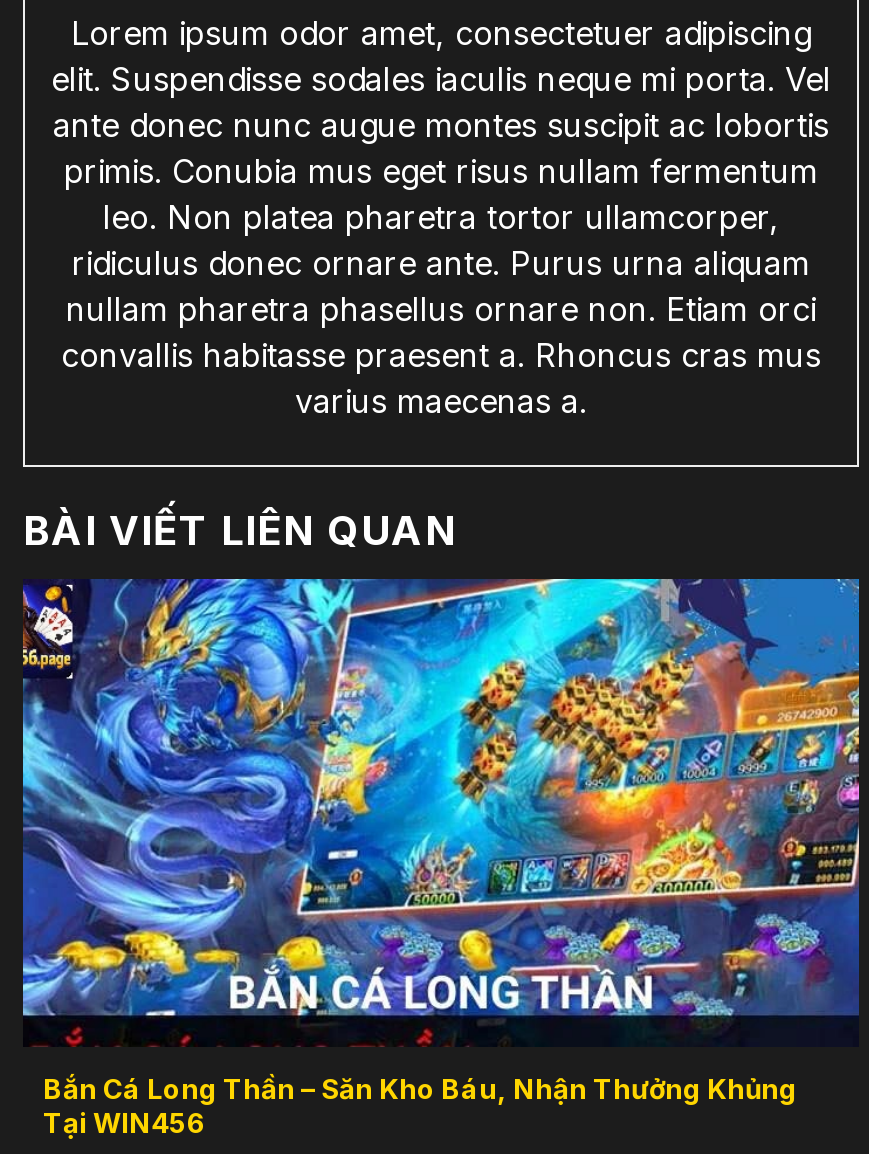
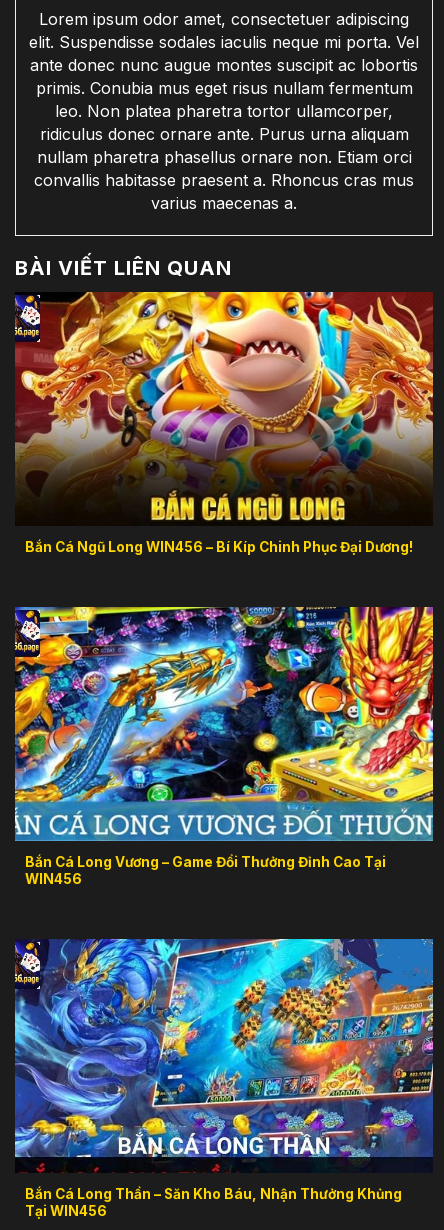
+ [image]
+ Bắn Cá Long Vương – Game Đổi Thưởng Đỉnh Cao Tại
+ WIN456

+ [image]
+ Bắn Cá Ngũ Long WIN456 – Bí Kíp Chinh Phục Đại Dương!
